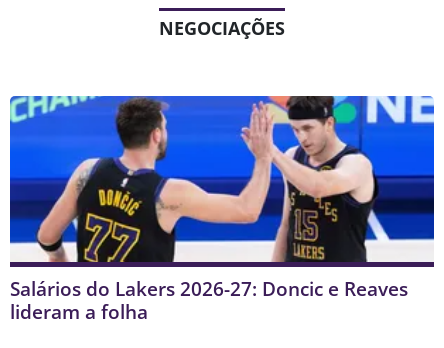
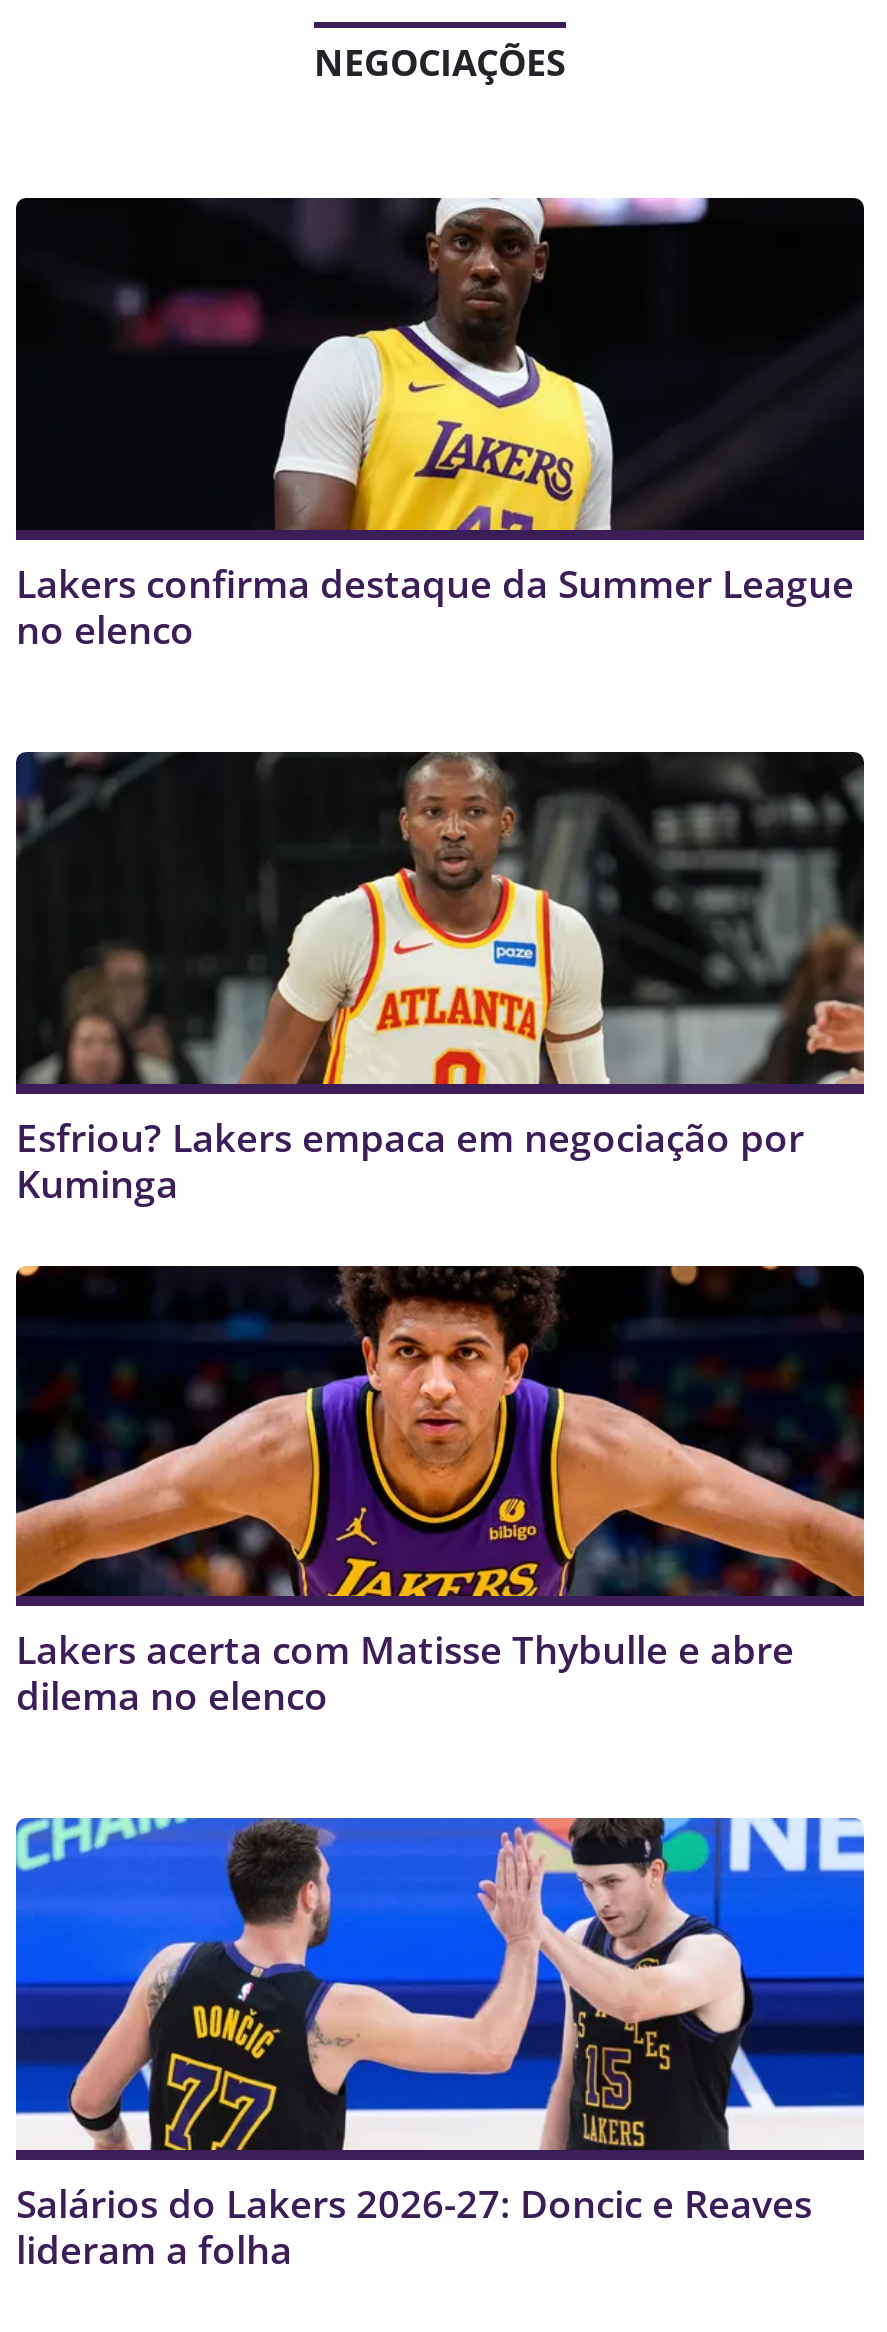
+ [image]
+ Lakers confirma destaque da Summer League
+ no elenco

+ [image]
+ Esfriou? Lakers empaca em negociação por
+ Kuminga

+ [image]
+ Lakers acerta com Matisse Thybulle e abre
+ dilema no elenco
